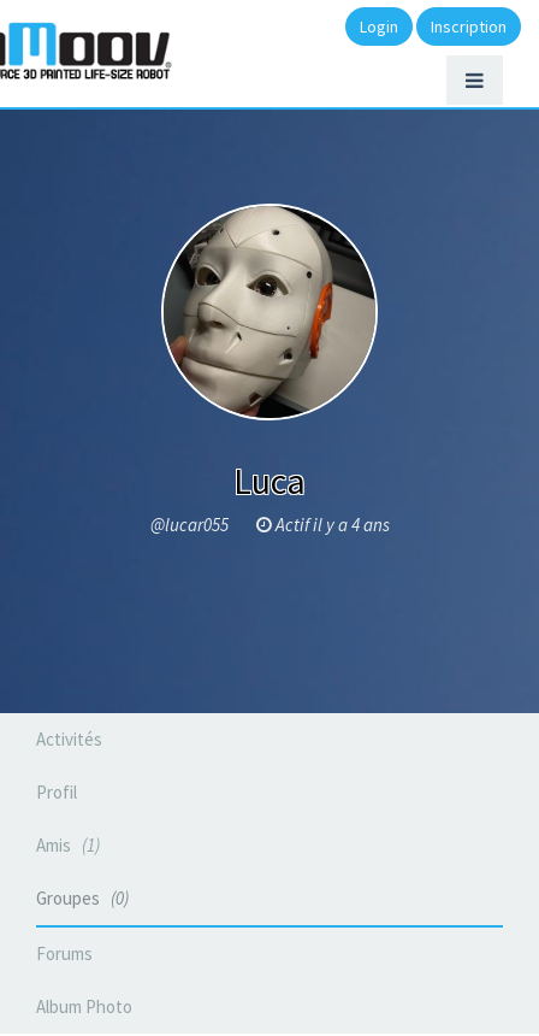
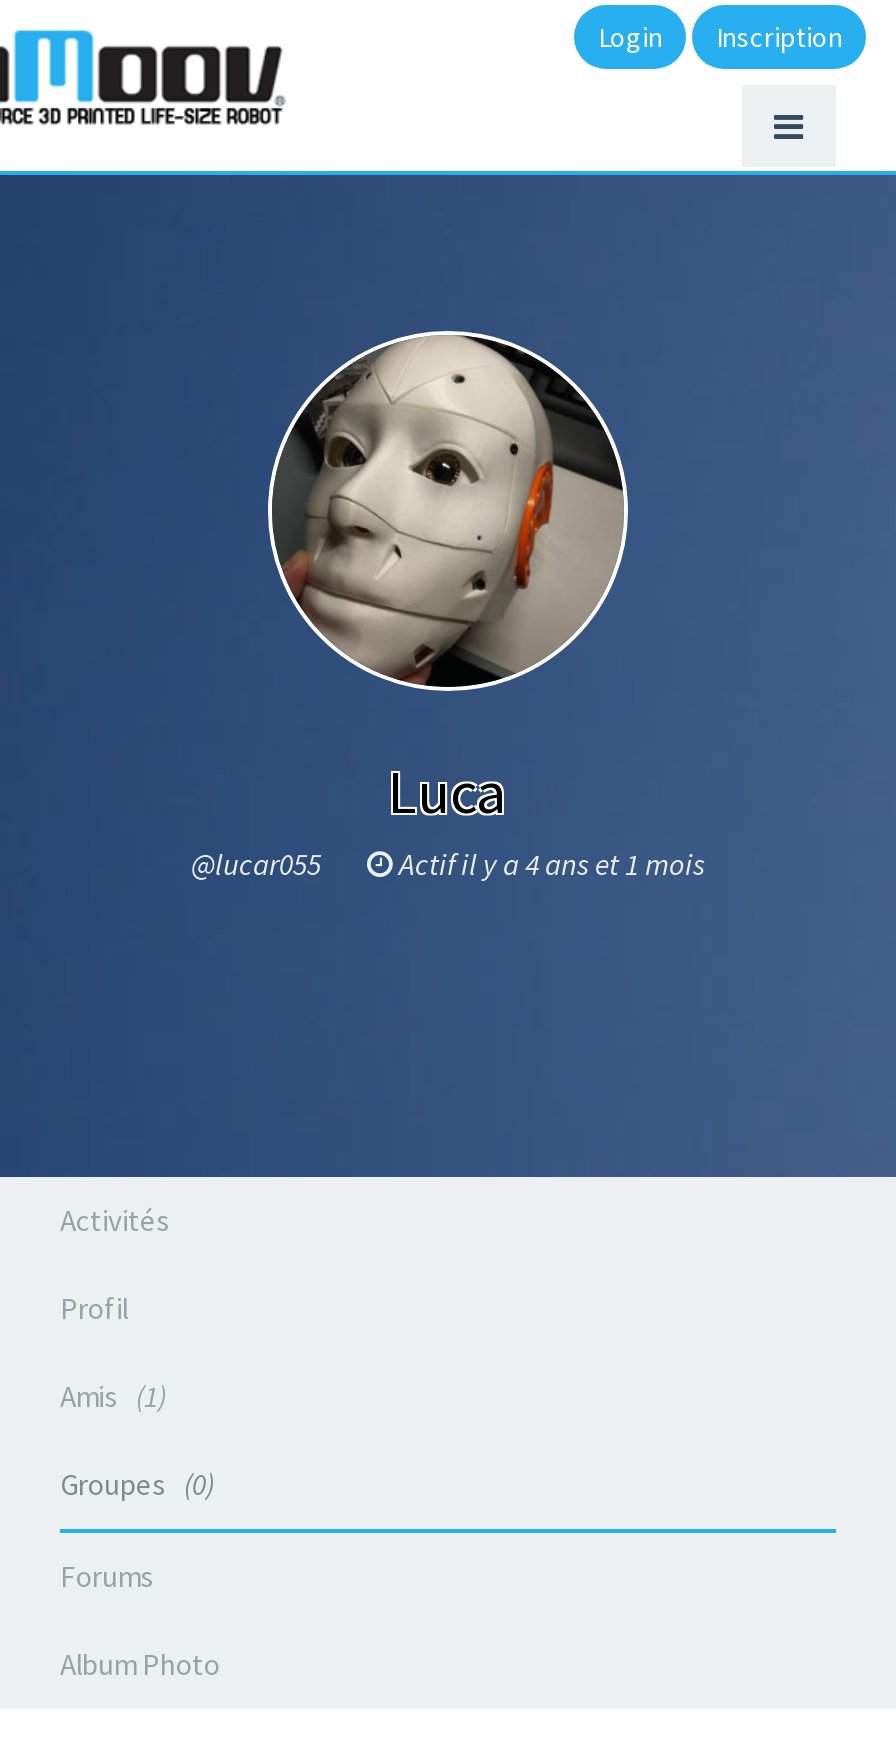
- Actif il y a 4 ans
+ Actif il y a 4 ans et 1 mois
